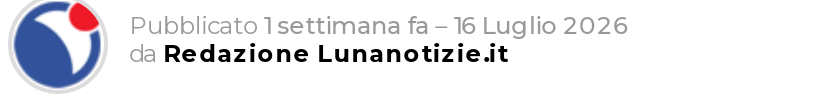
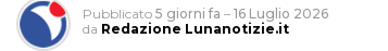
- Pubblicato 1 settimana fa – 16 Luglio 2026
+ Pubblicato 5 giorni fa – 16 Luglio 2026
